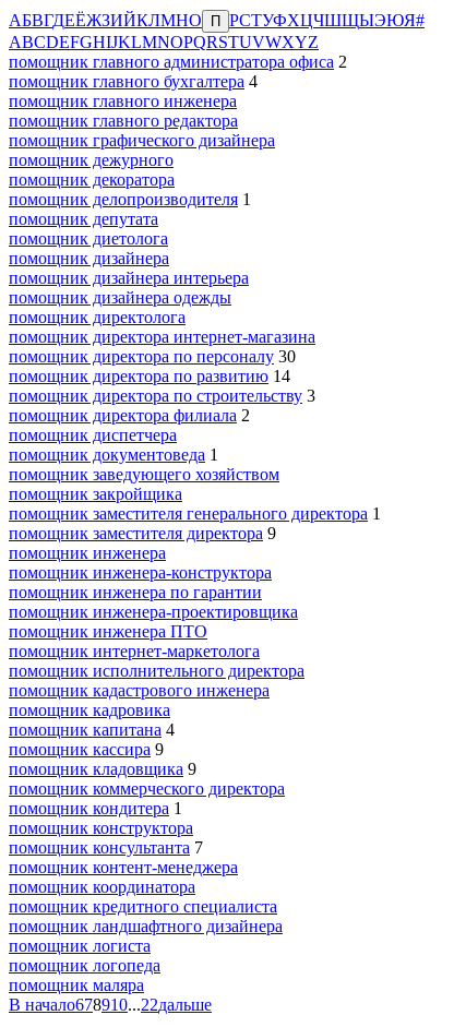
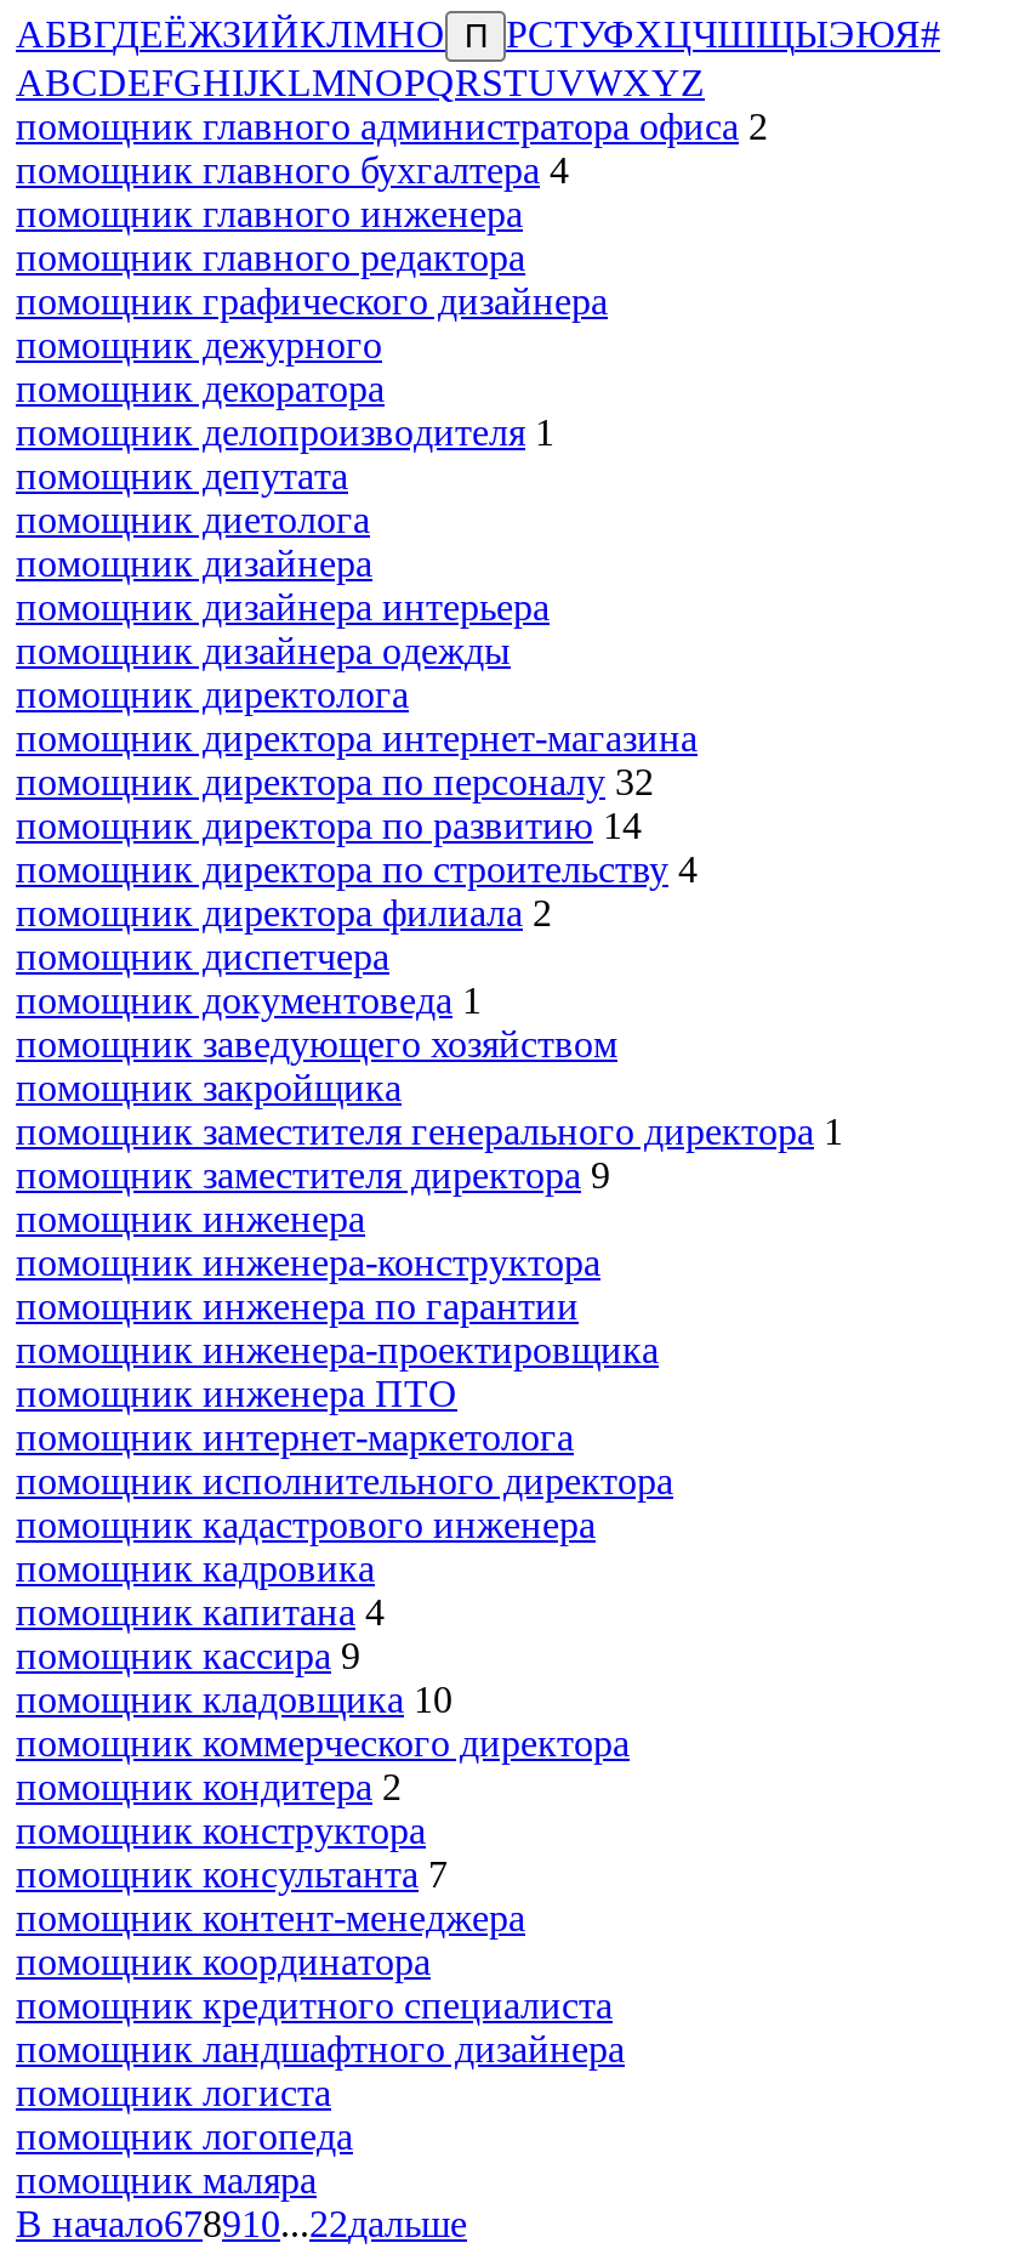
- помощник директора по персоналу 30
+ помощник директора по персоналу 32

- помощник директора по строительству 3
+ помощник директора по строительству 4

- помощник кладовщика 9
+ помощник кладовщика 10

- помощник кондитера 1
+ помощник кондитера 2
